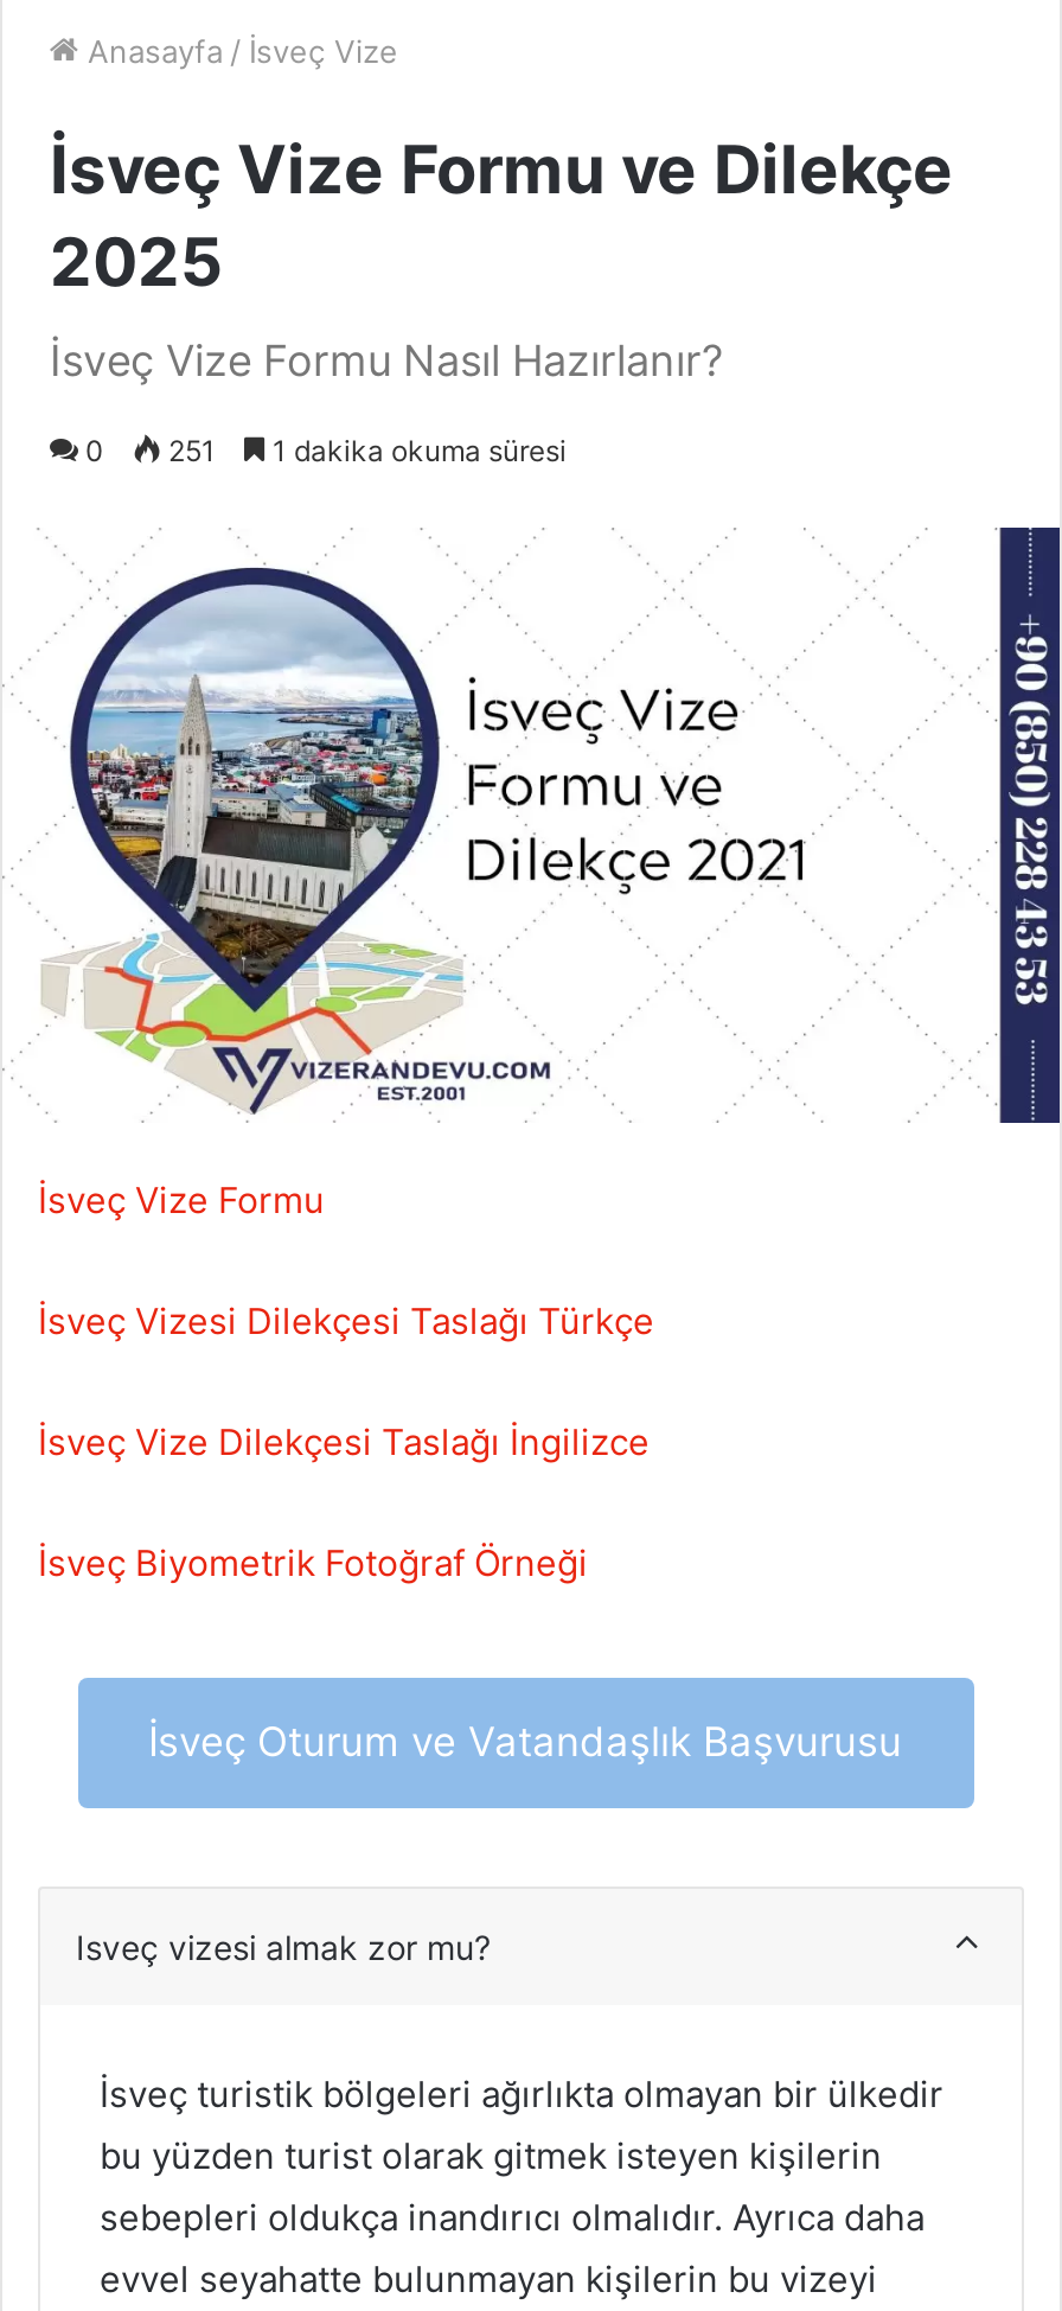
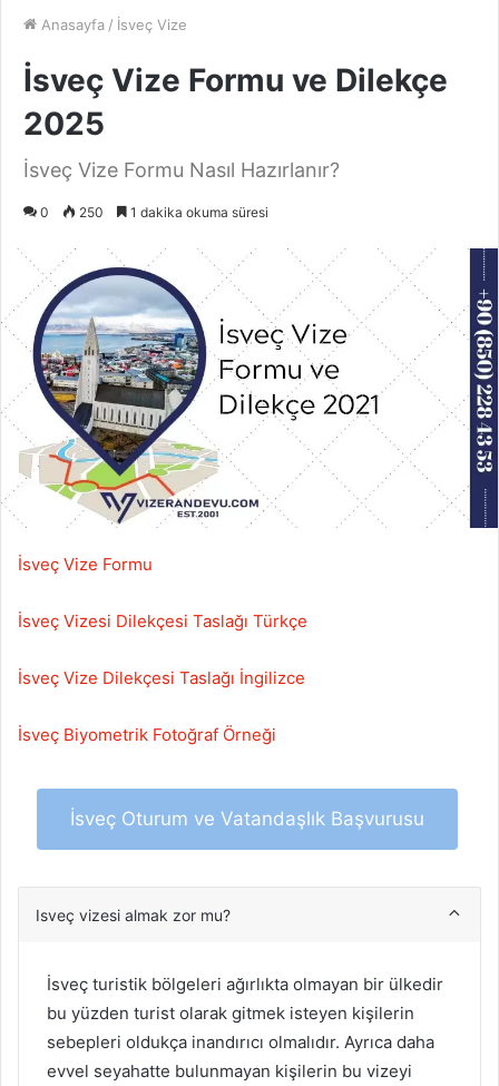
- 0 251 1 dakika okuma süresi
+ 0 250 1 dakika okuma süresi
